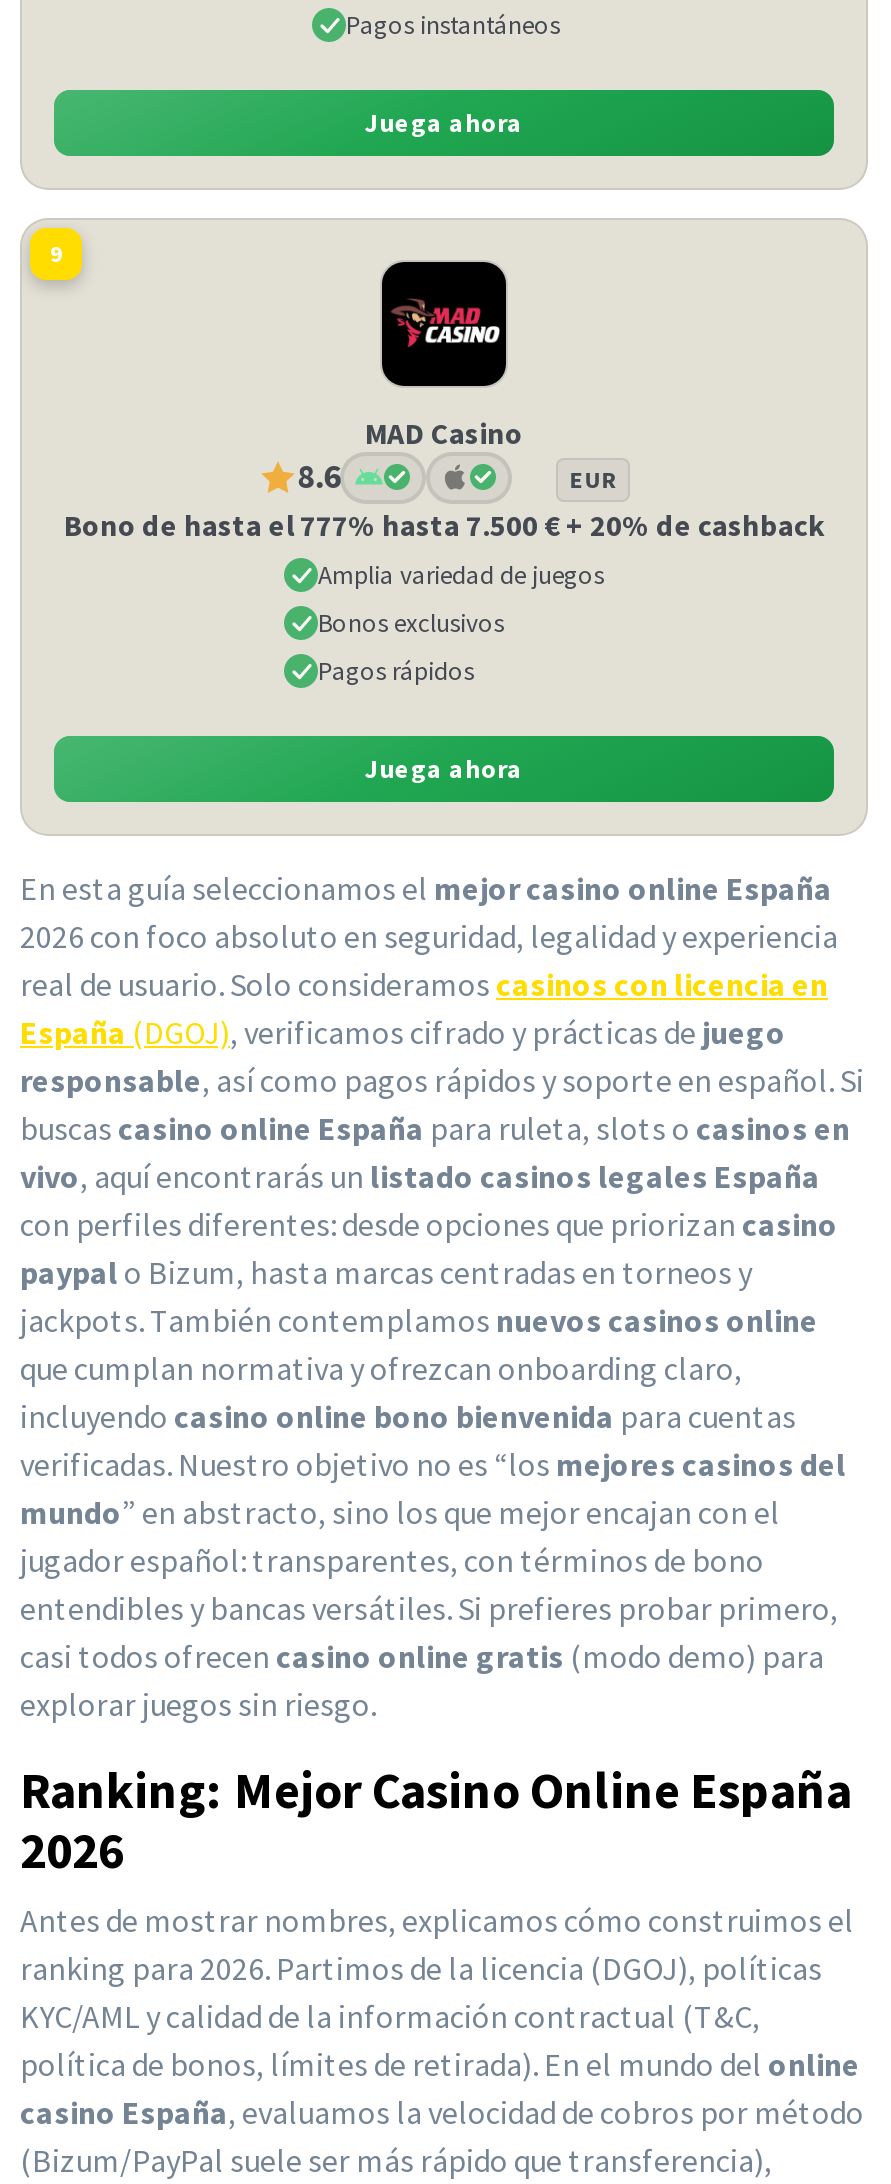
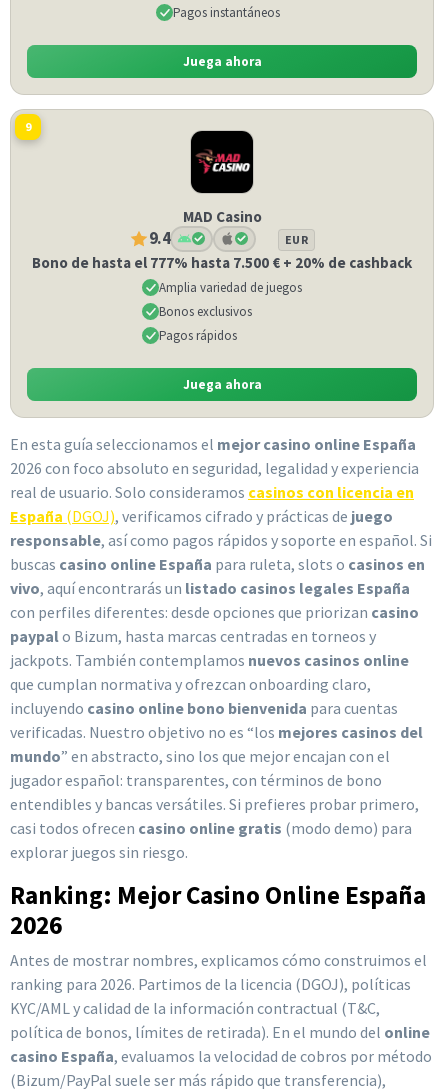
- 8.6
+ 9.4
